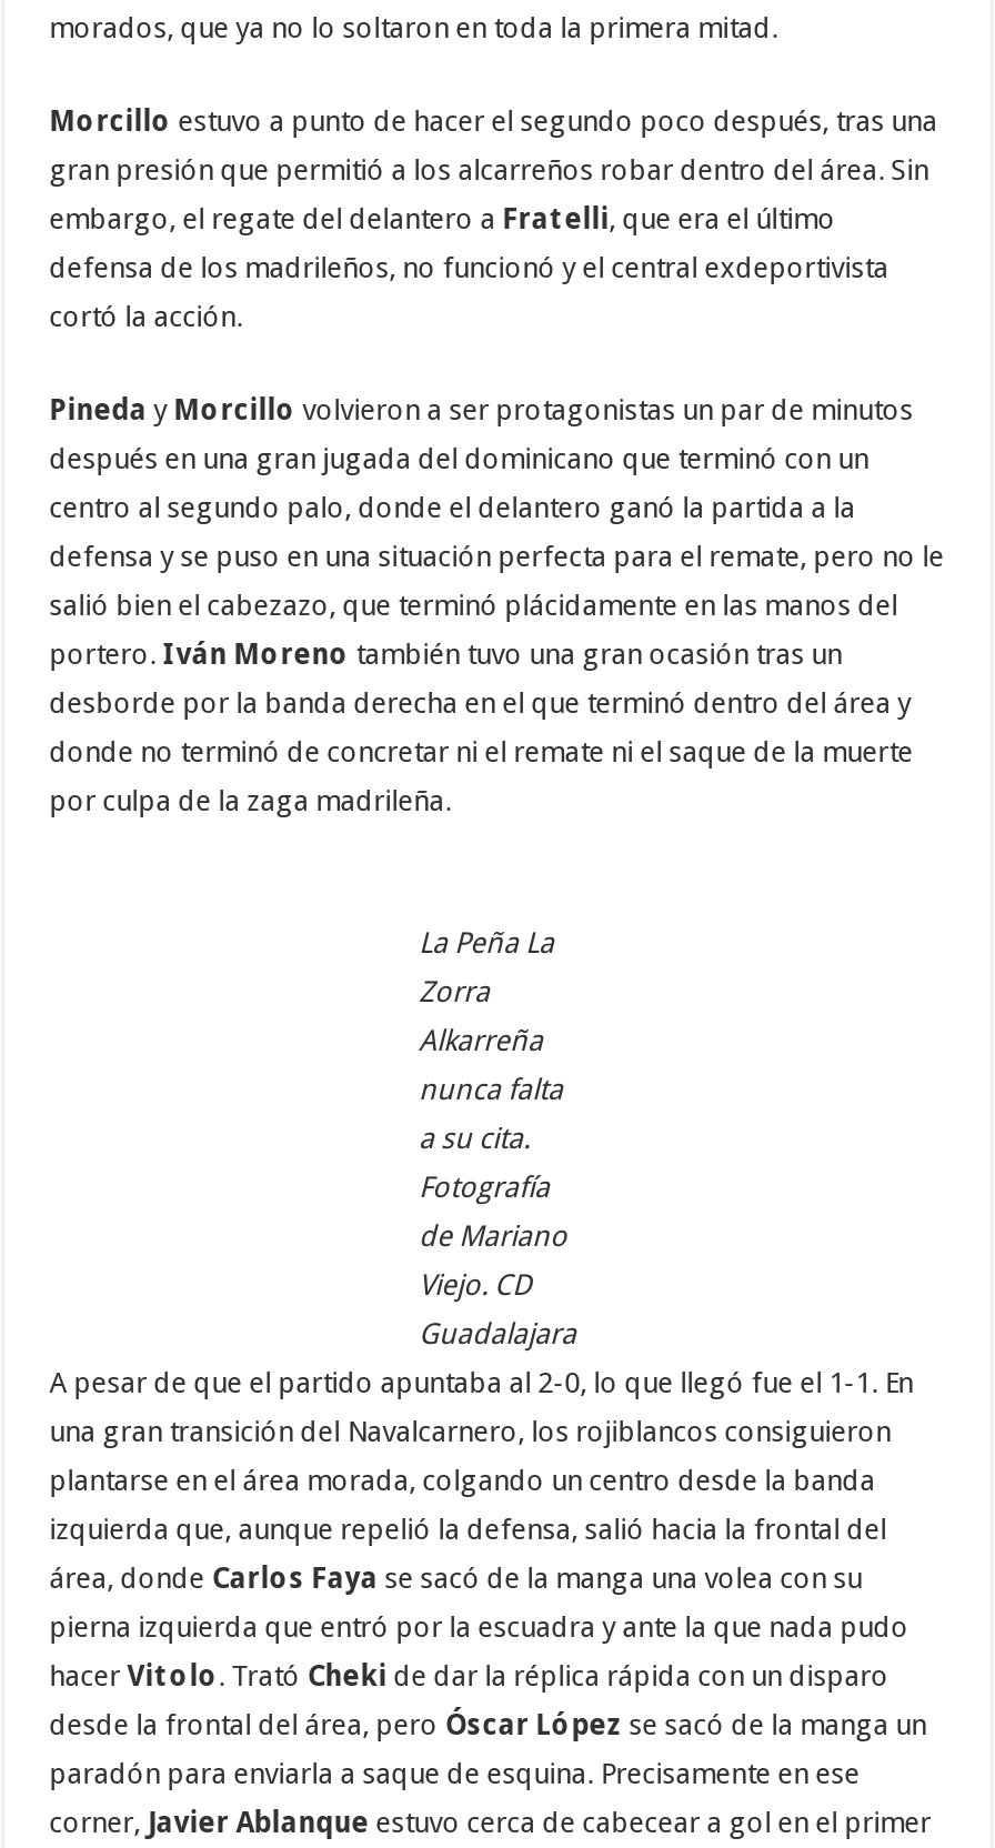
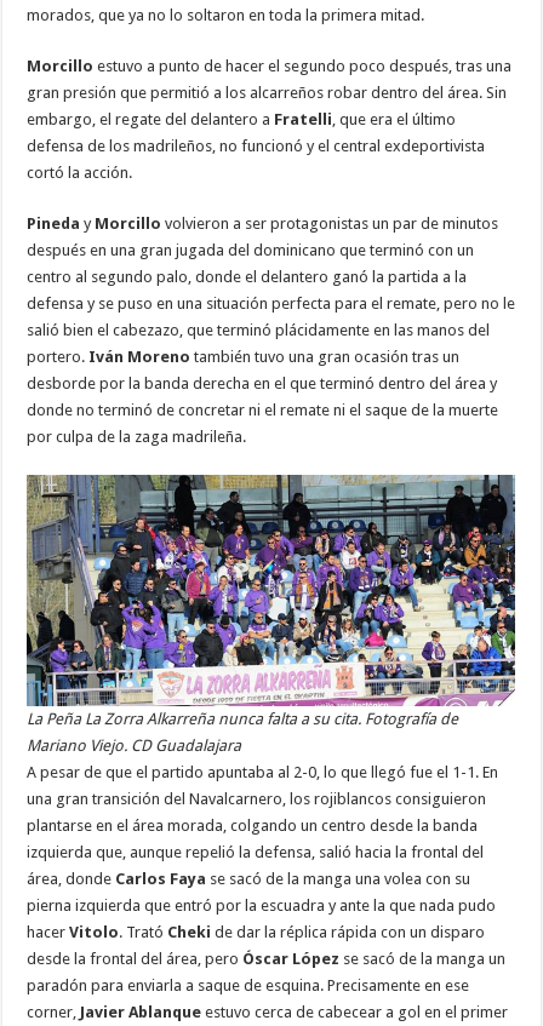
+ [image]
